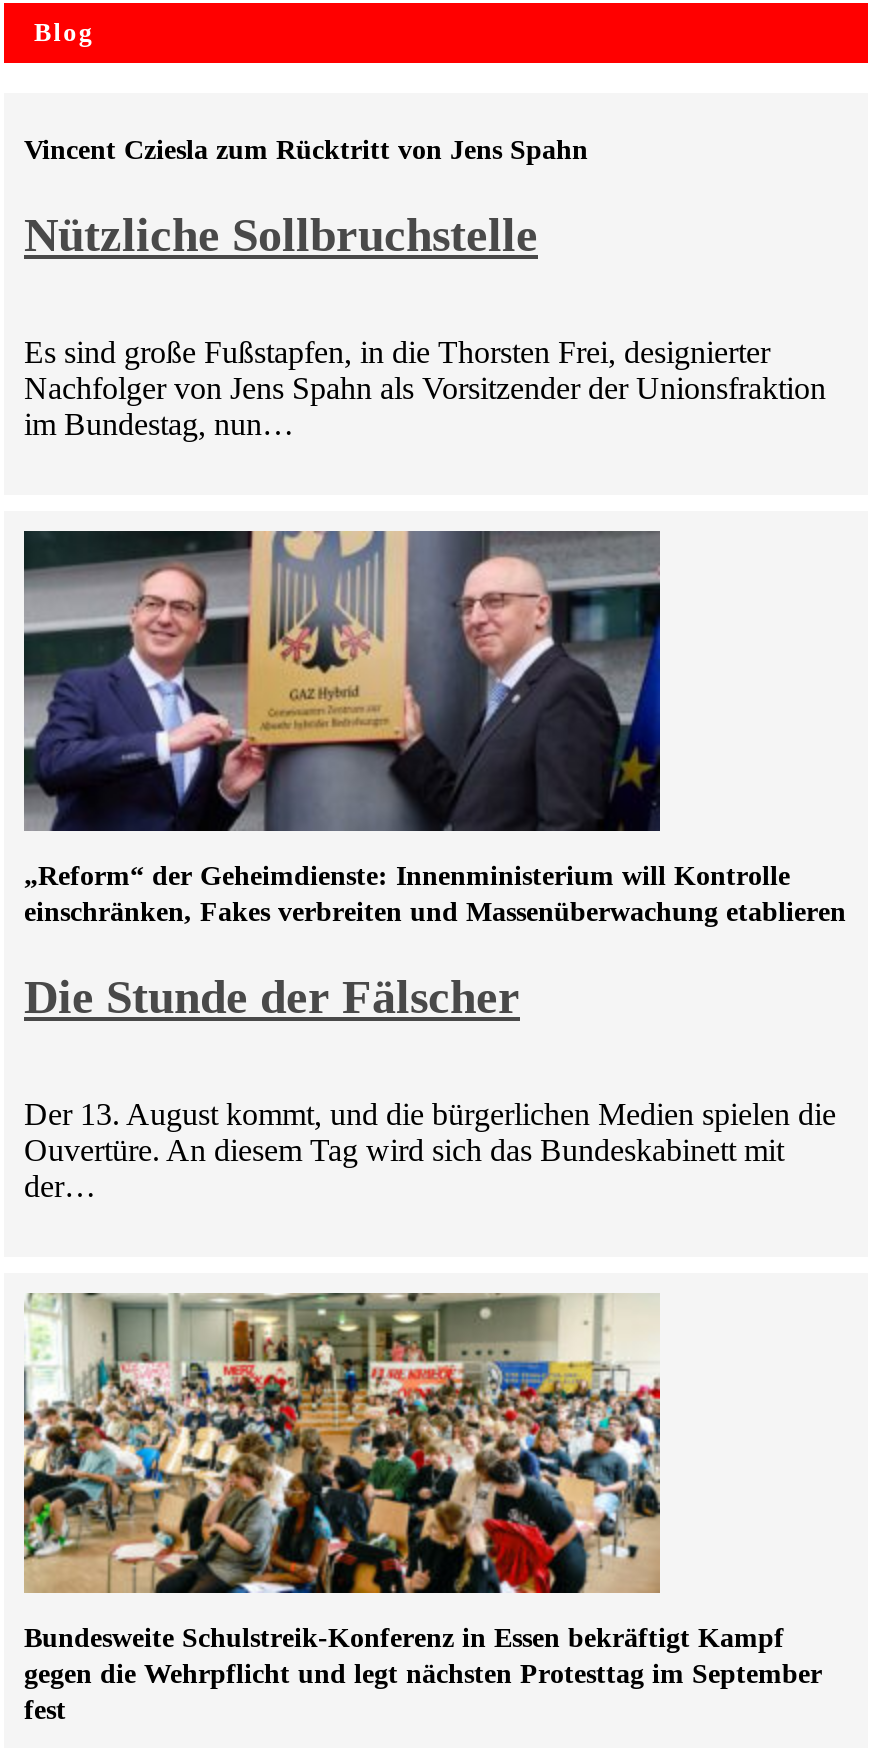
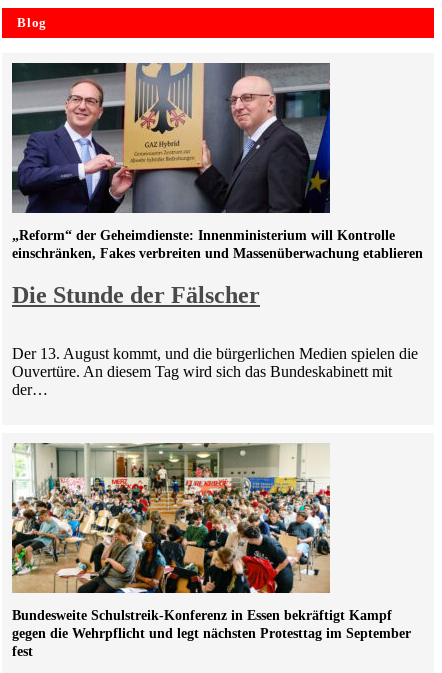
- Vincent Cziesla zum Rücktritt von Jens Spahn

- Nützliche Sollbruchstelle

- Es sind große Fußstapfen, in die Thorsten Frei, designierter
- Nachfolger von Jens Spahn als Vorsitzender der Unionsfraktion
- im Bundestag, nun…
